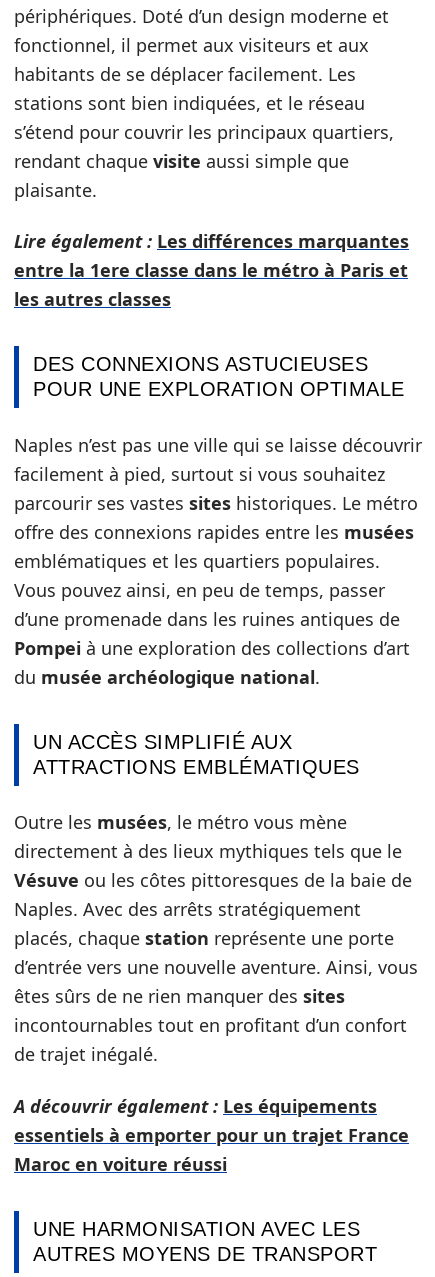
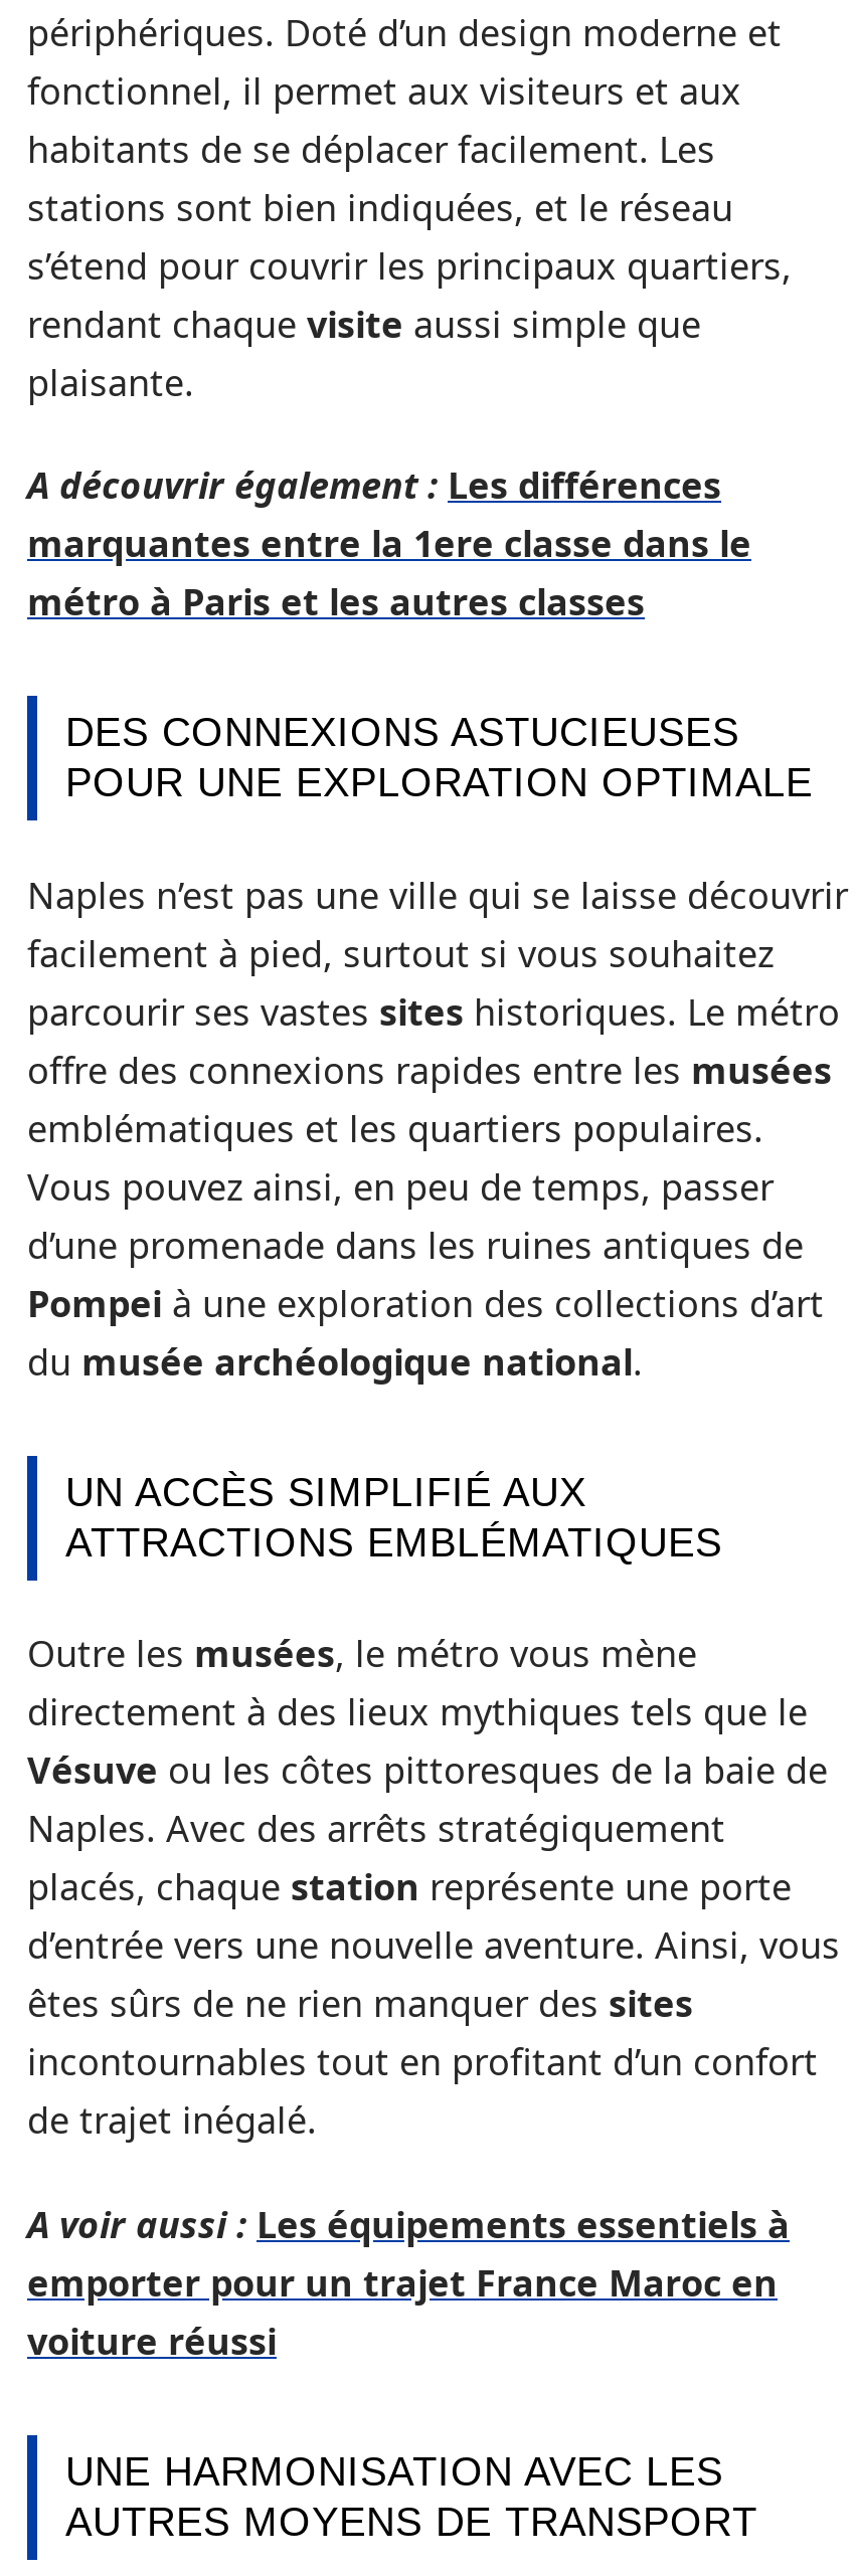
- Lire également : Les différences marquantes
- entre la 1ere classe dans le métro à Paris et
- les autres classes
+ A découvrir également : Les différences
+ marquantes entre la 1ere classe dans le
+ métro à Paris et les autres classes

- A découvrir également : Les équipements
- essentiels à emporter pour un trajet France
- Maroc en voiture réussi
+ A voir aussi : Les équipements essentiels à
+ emporter pour un trajet France Maroc en
+ voiture réussi
